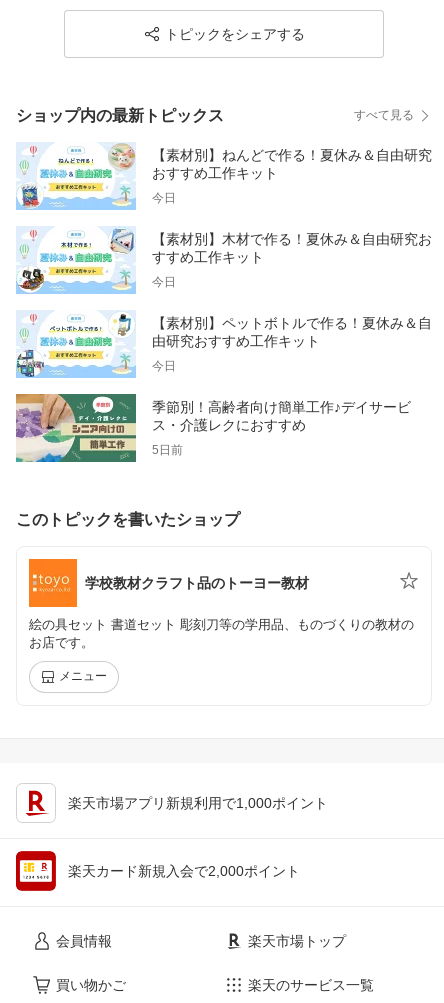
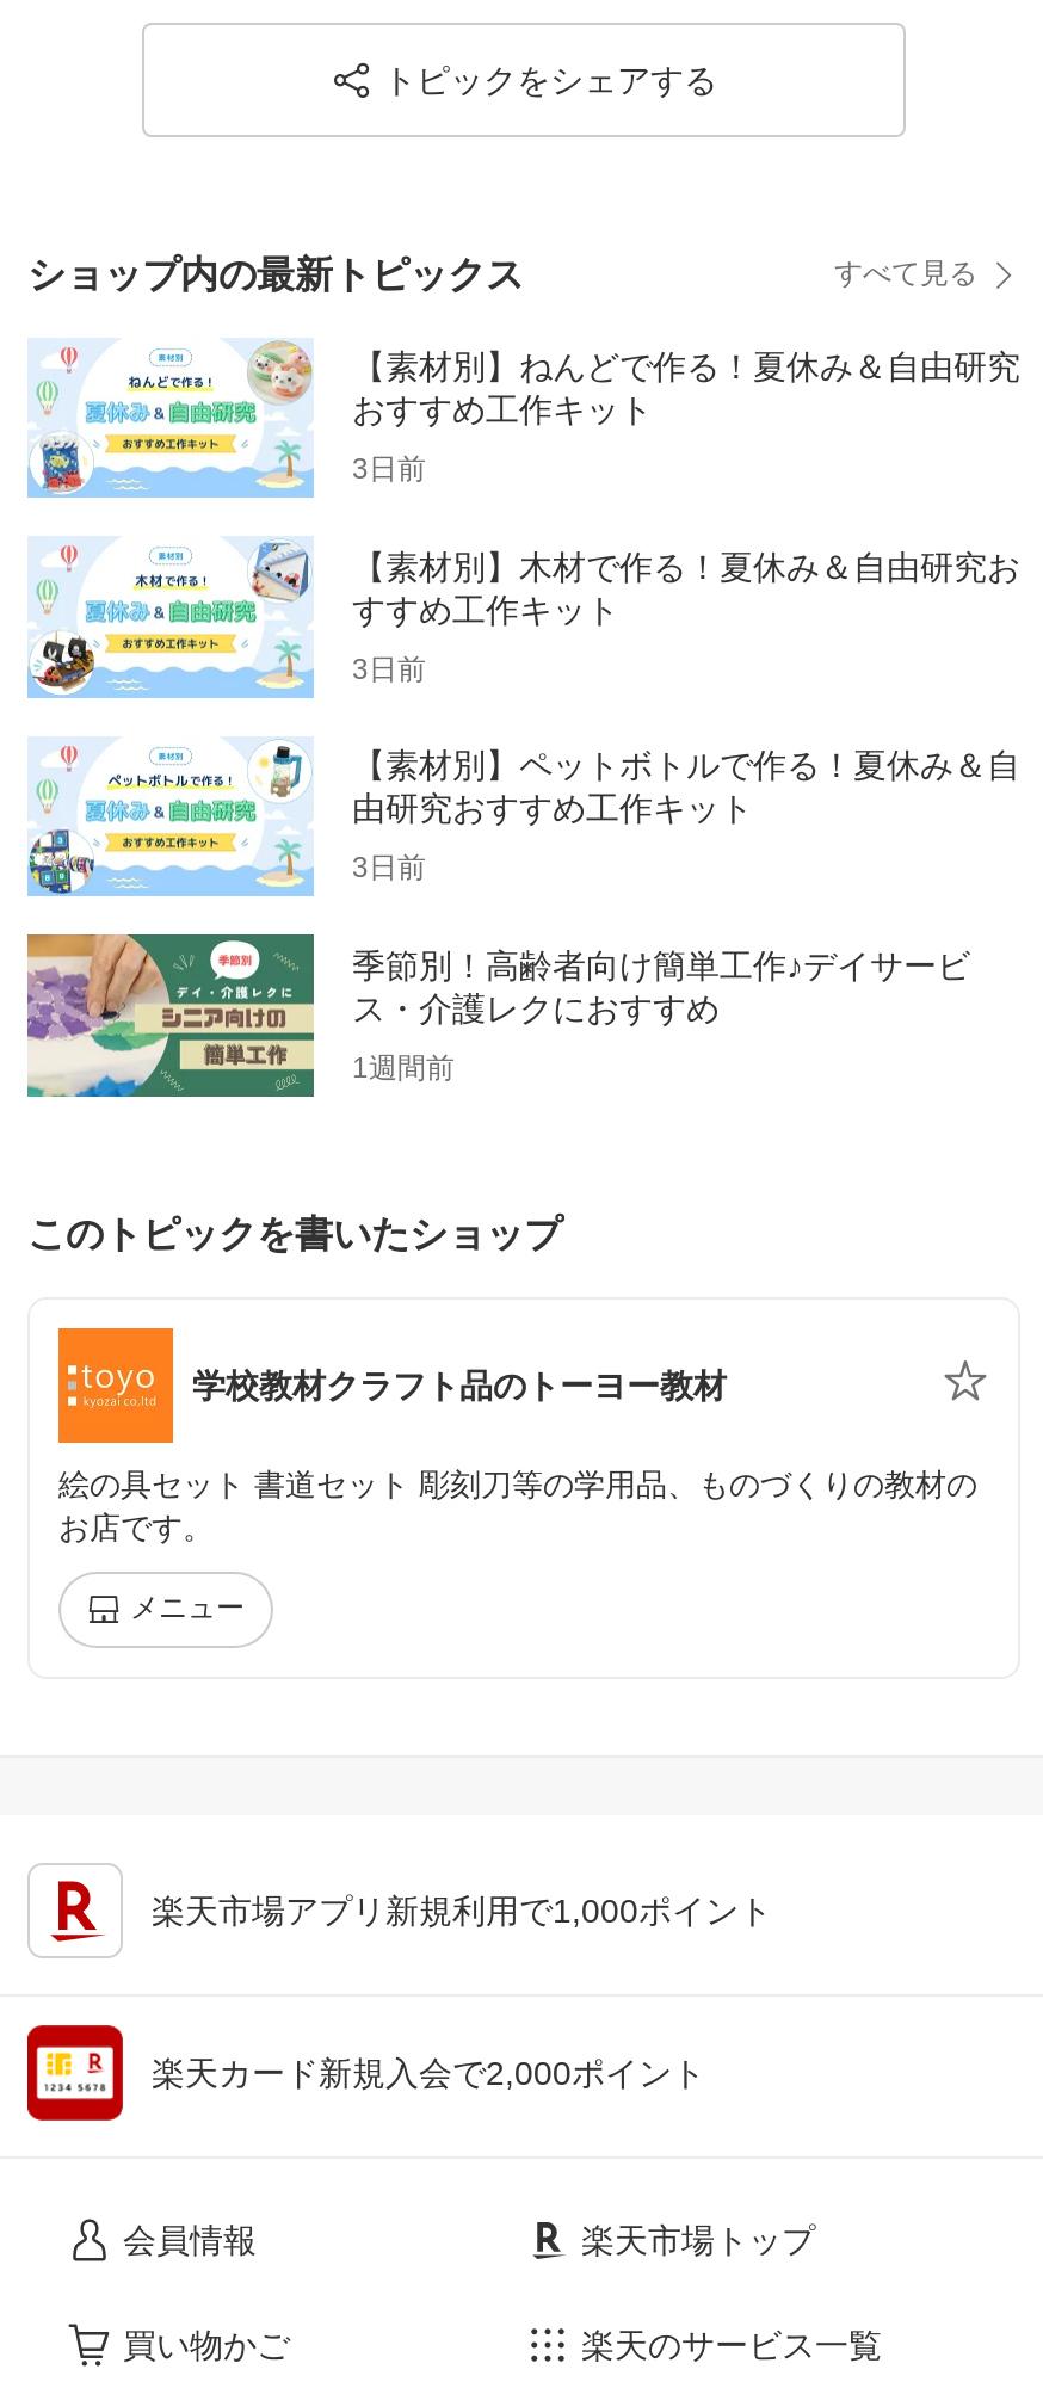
- 今日
+ 3日前

- 今日
+ 3日前

- 今日
+ 3日前

- 5日前
+ 1週間前
